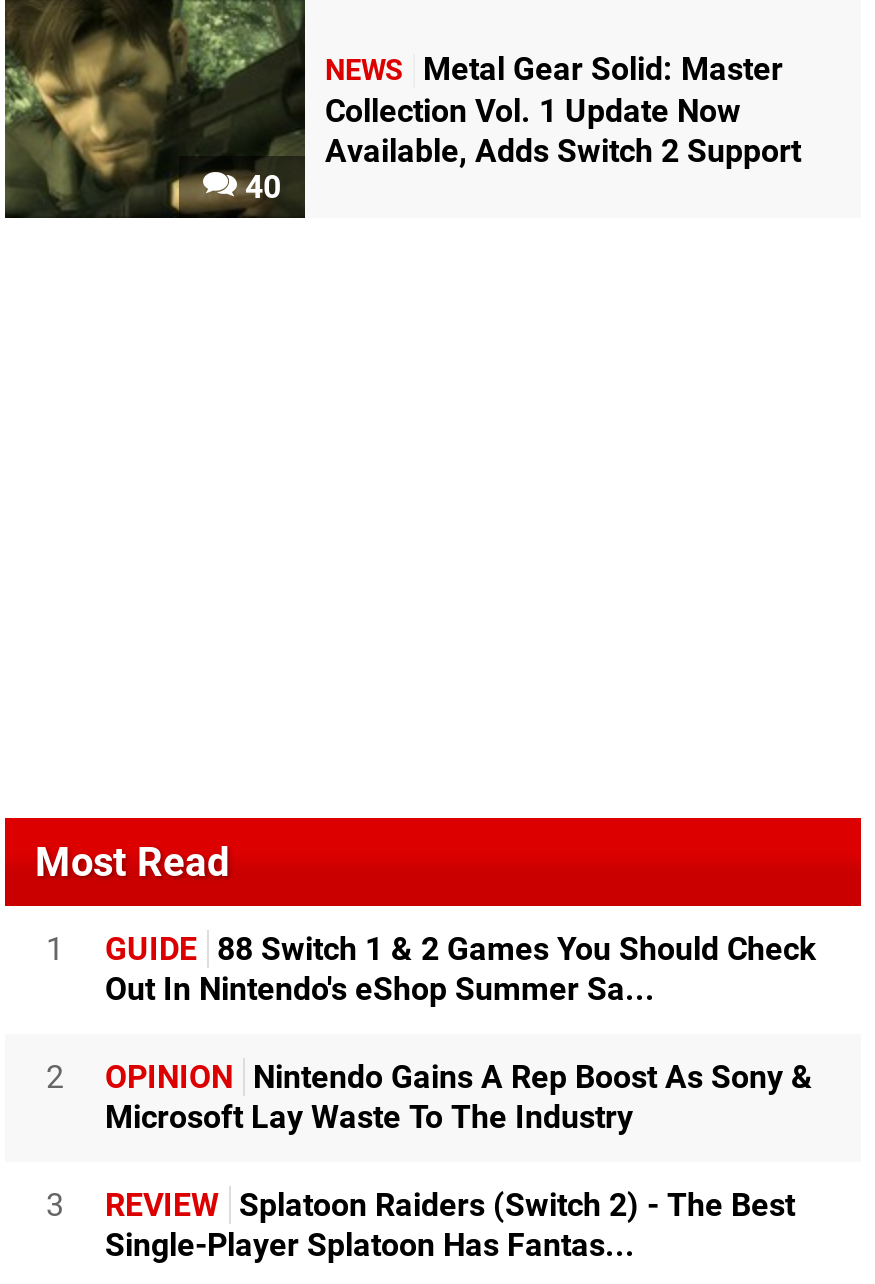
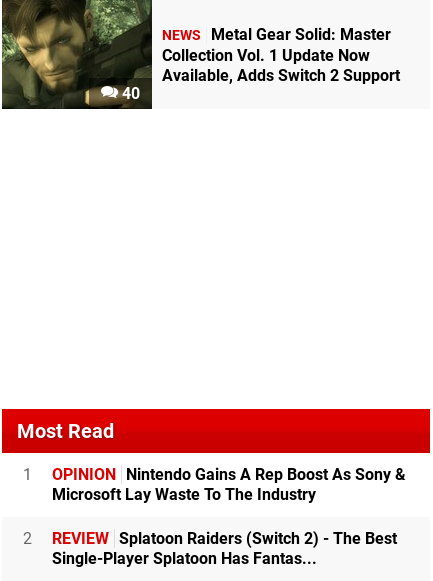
- GUIDE 88 Switch 1 & 2 Games You Should Check
- Out In Nintendo's eShop Summer Sa...
- 2

- 3 REVIEW Splatoon Raiders (Switch 2) - The Best
+ 2 REVIEW Splatoon Raiders (Switch 2) - The Best
